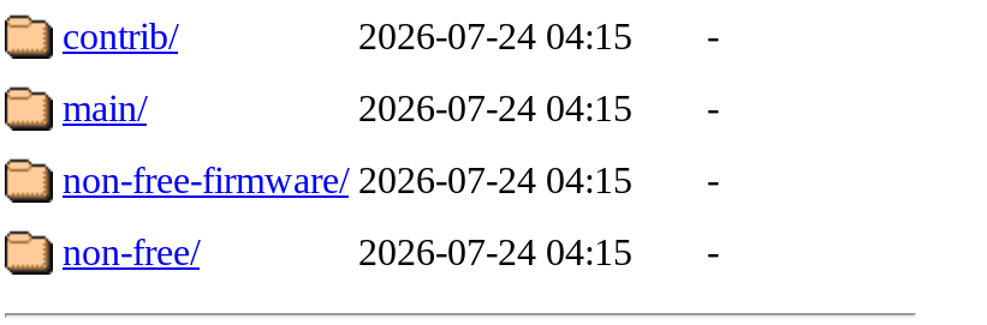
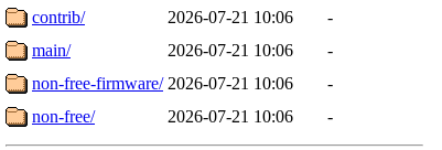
- 2026-07-24 04:15
+ 2026-07-21 10:06

- 2026-07-24 04:15
+ 2026-07-21 10:06

- non-free-firmware/ 2026-07-24 04:15
+ non-free-firmware/ 2026-07-21 10:06

- 2026-07-24 04:15
+ 2026-07-21 10:06
